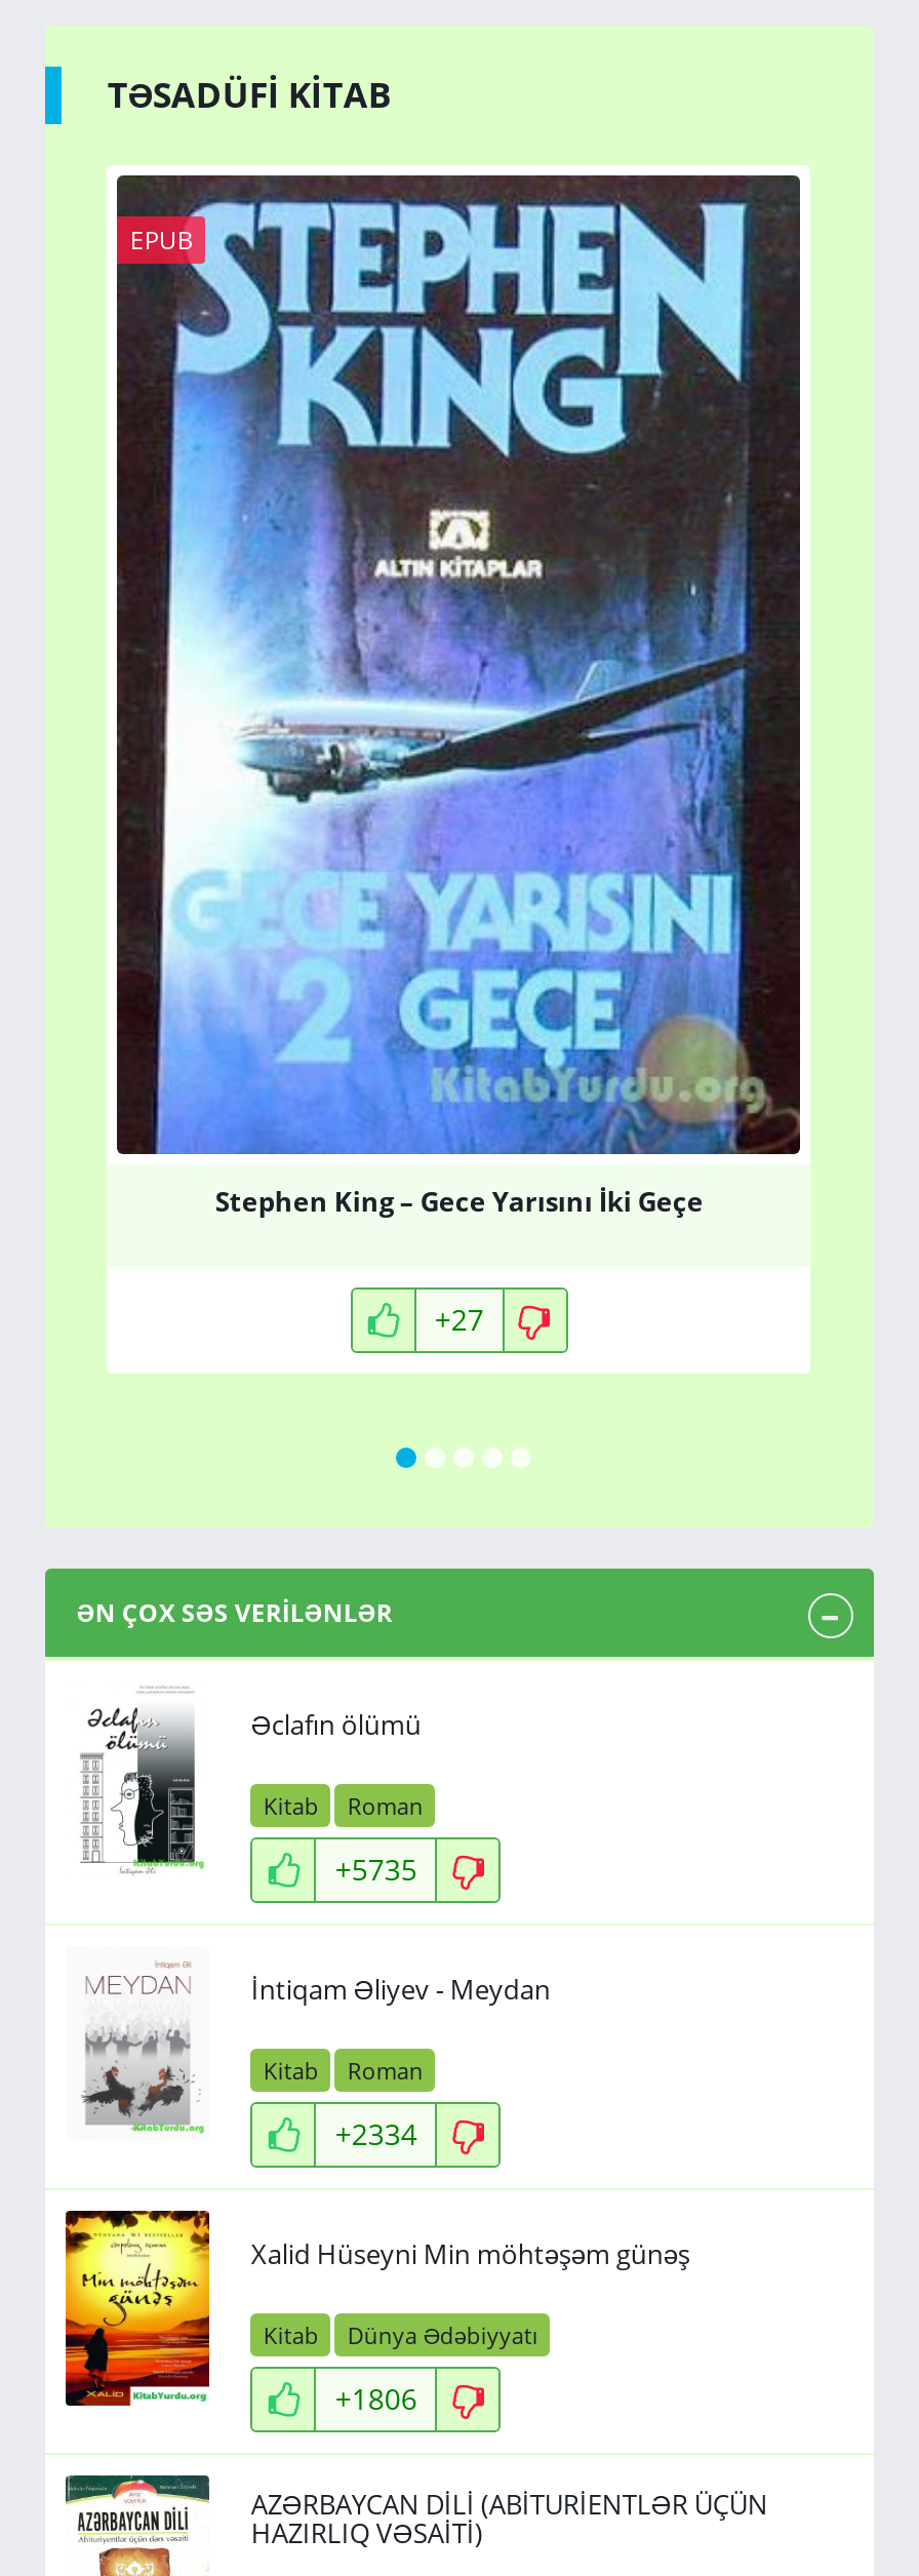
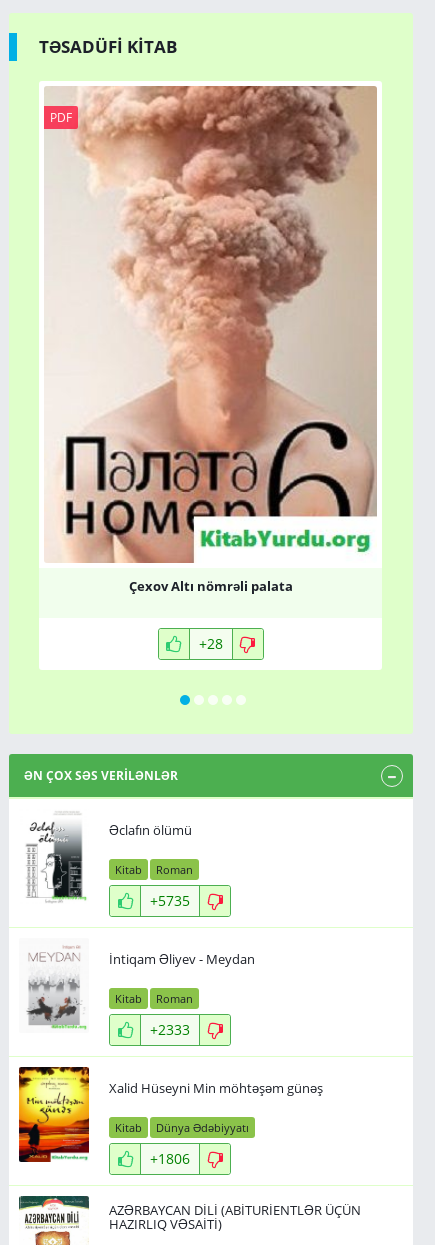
- [image]
- EPUB
+ [image]
+ PDF

- Stephen King – Gece Yarısını İki Geçe
+ Çexov Altı nömrəli palata

- +27
+ +28

- +2334
+ +2333
